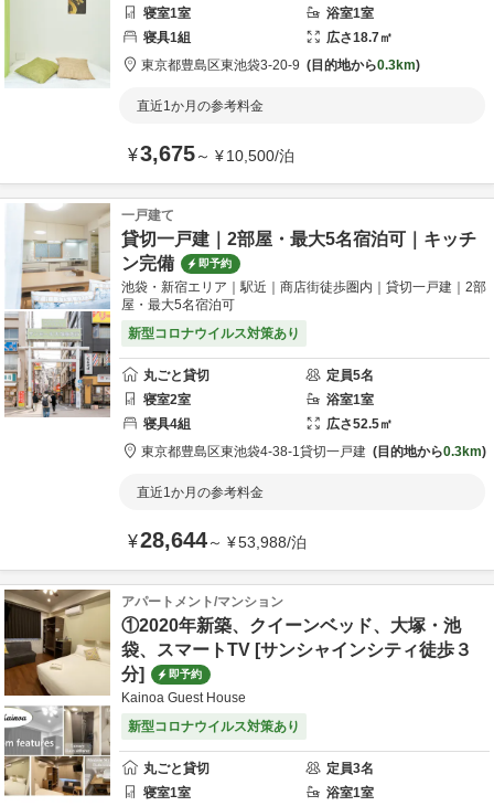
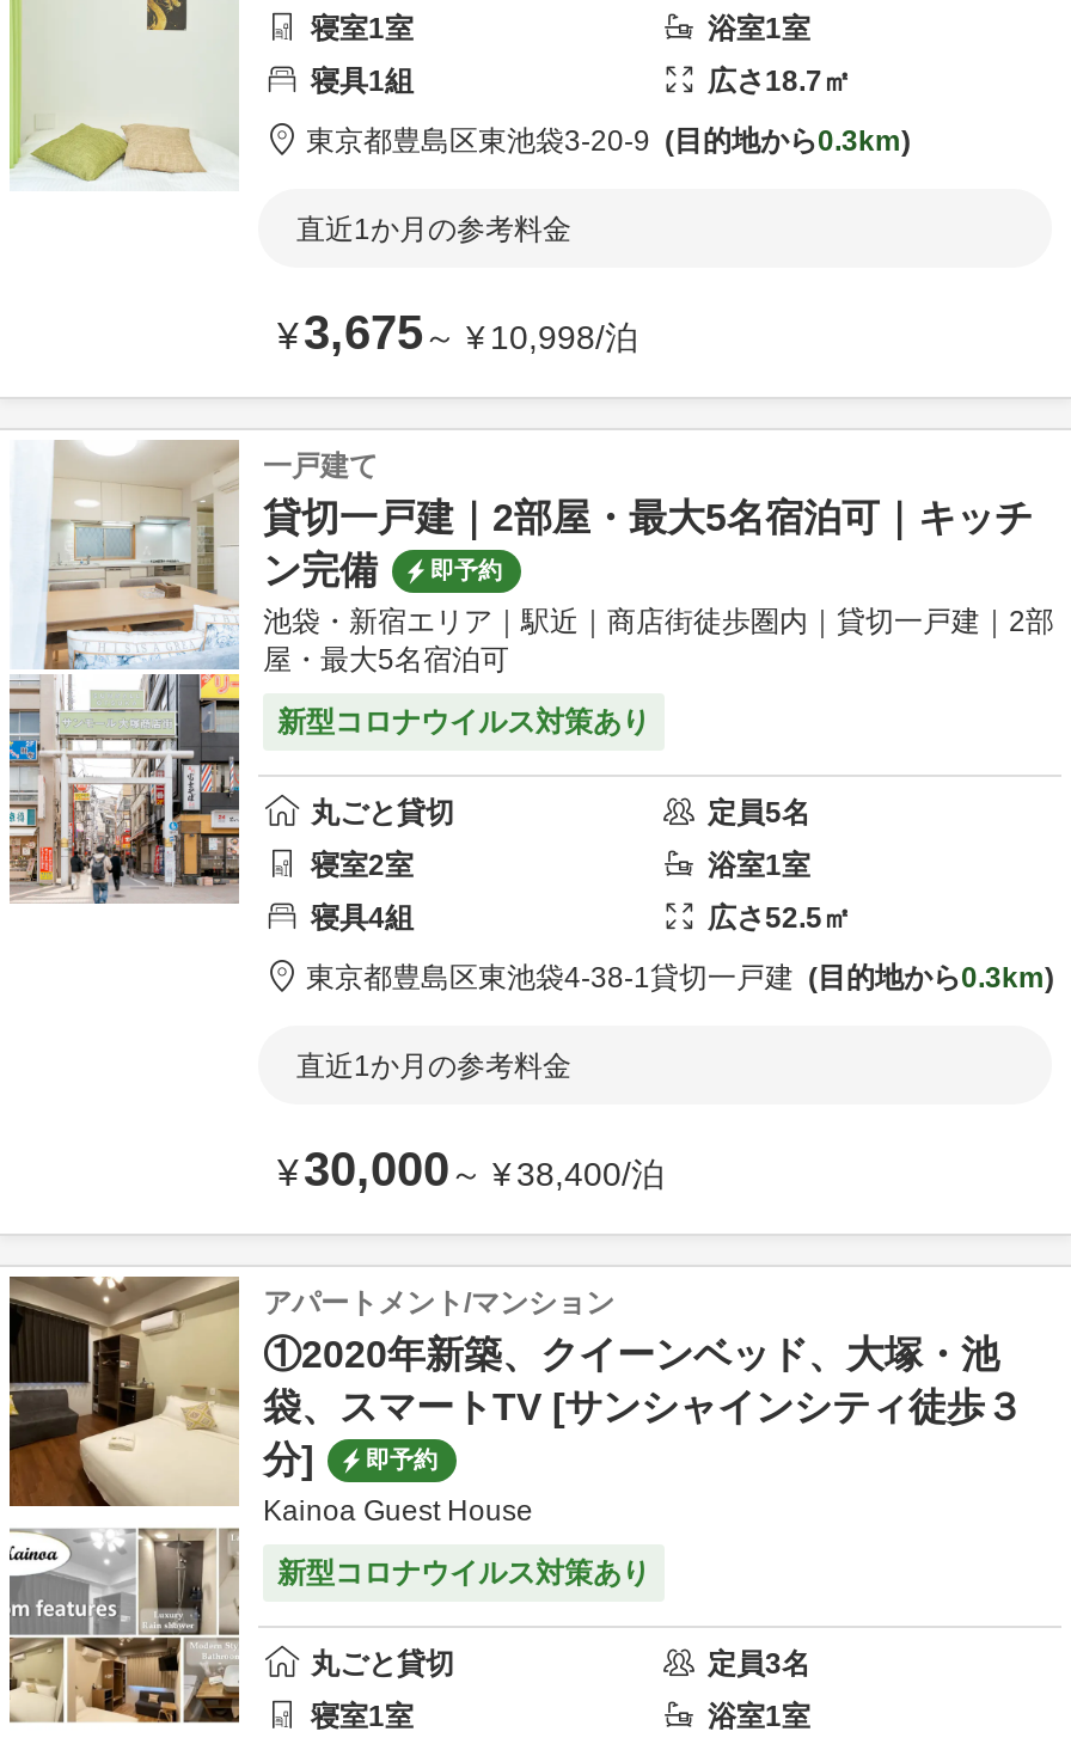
- ¥ 3,675～¥ 10,500/泊
+ ¥ 3,675～¥ 10,998/泊

- ¥ 28,644～¥ 53,988/泊
+ ¥ 30,000～¥ 38,400/泊
